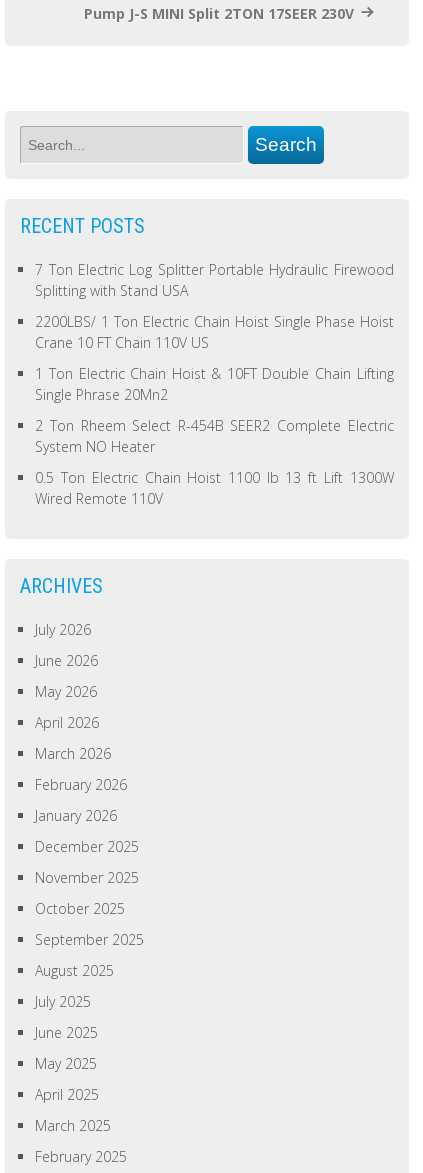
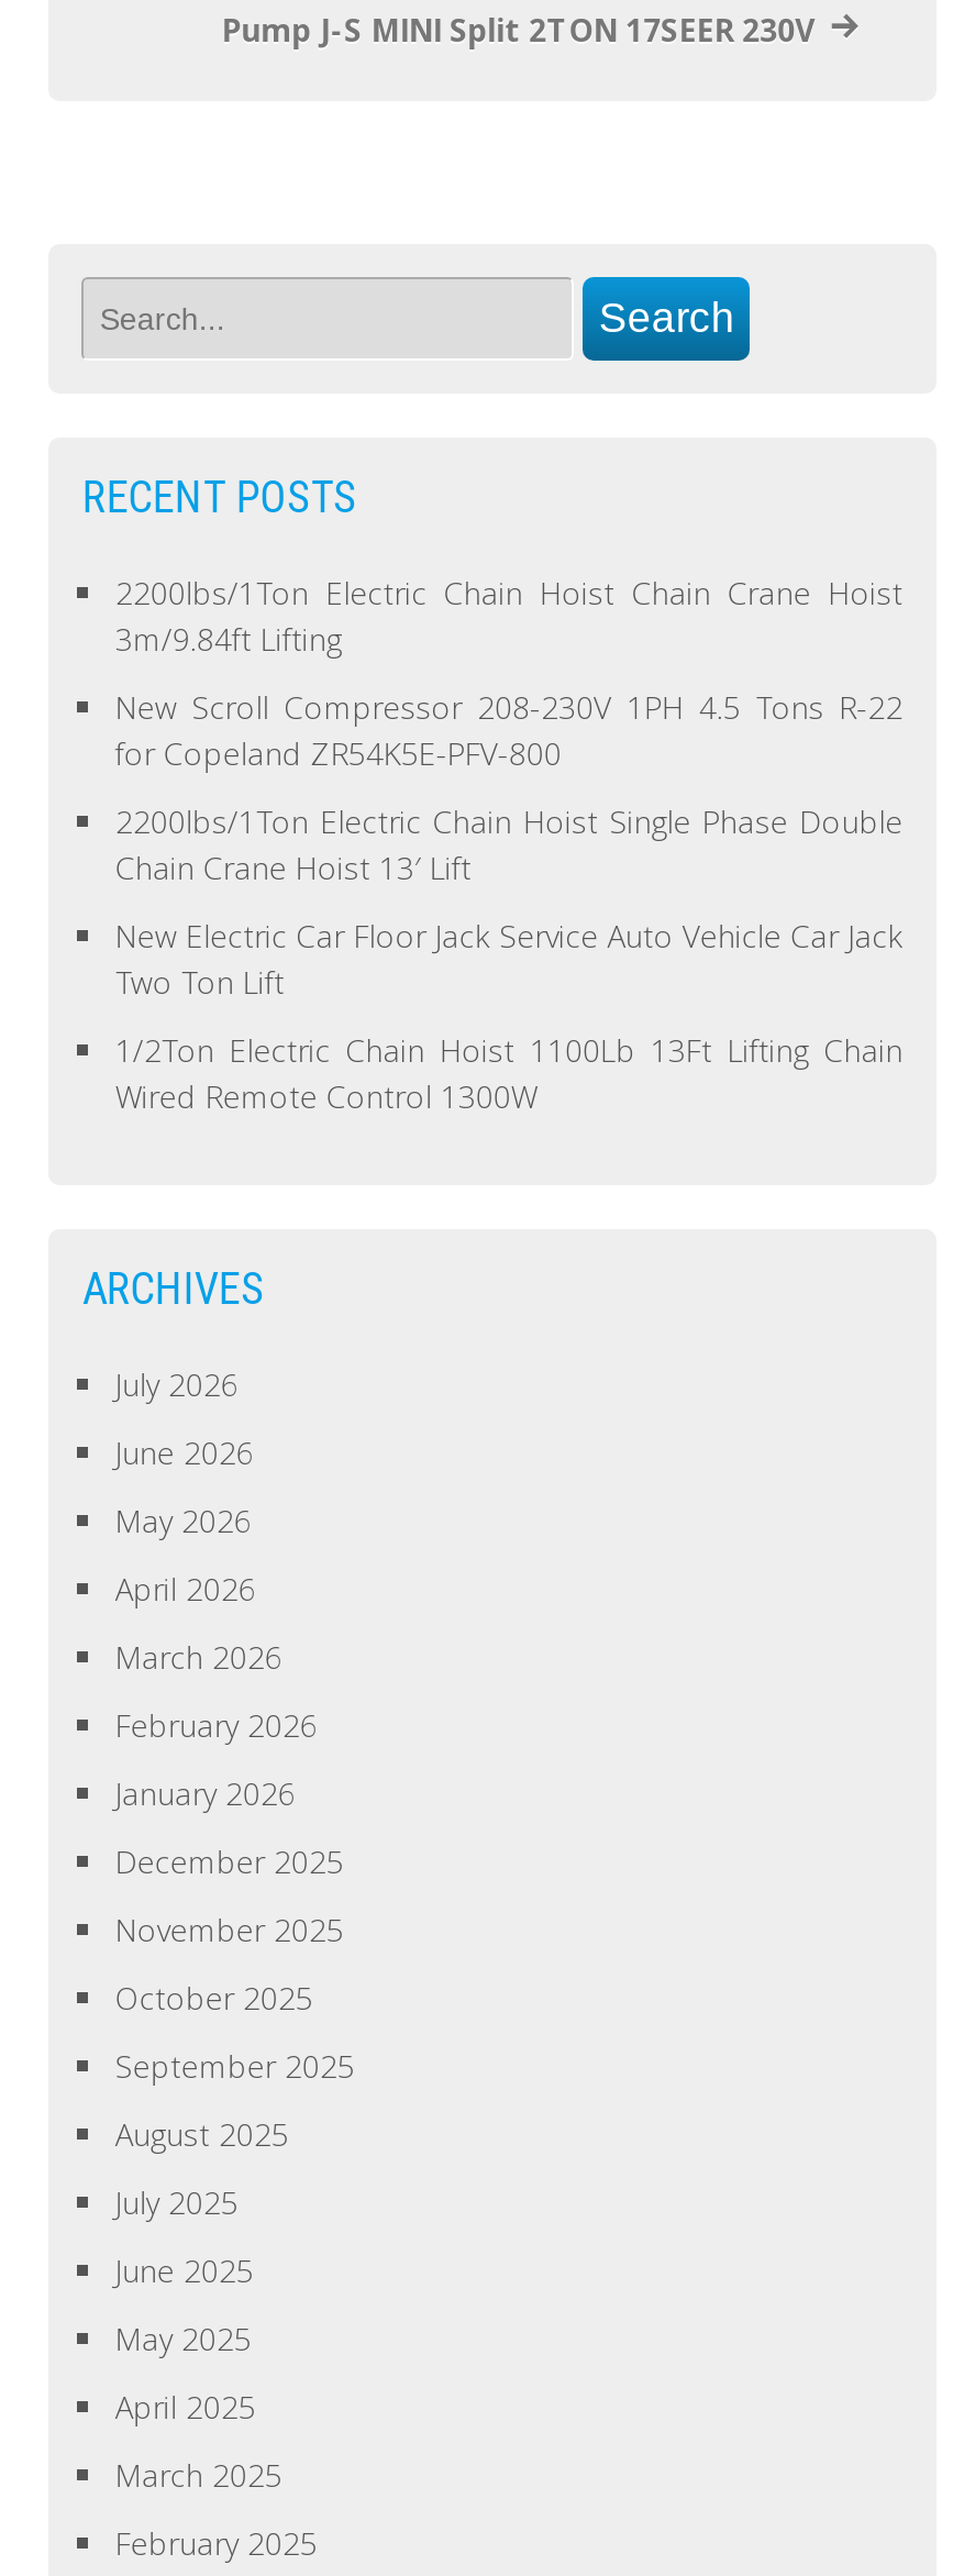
- 7 Ton Electric Log Splitter Portable Hydraulic Firewood
- Splitting with Stand USA
+ 2200lbs/1Ton Electric Chain Hoist Chain Crane Hoist
+ 3m/9.84ft Lifting

- 2200LBS/ 1 Ton Electric Chain Hoist Single Phase Hoist
- Crane 10 FT Chain 110V US
+ New Scroll Compressor 208-230V 1PH 4.5 Tons R-22
+ for Copeland ZR54K5E-PFV-800

- 1 Ton Electric Chain Hoist & 10FT Double Chain Lifting
- Single Phrase 20Mn2
+ 2200lbs/1Ton Electric Chain Hoist Single Phase Double
+ Chain Crane Hoist 13′ Lift

- 2 Ton Rheem Select R-454B SEER2 Complete Electric
- System NO Heater
+ New Electric Car Floor Jack Service Auto Vehicle Car Jack
+ Two Ton Lift

- 0.5 Ton Electric Chain Hoist 1100 lb 13 ft Lift 1300W
- Wired Remote 110V
+ 1/2Ton Electric Chain Hoist 1100Lb 13Ft Lifting Chain
+ Wired Remote Control 1300W
